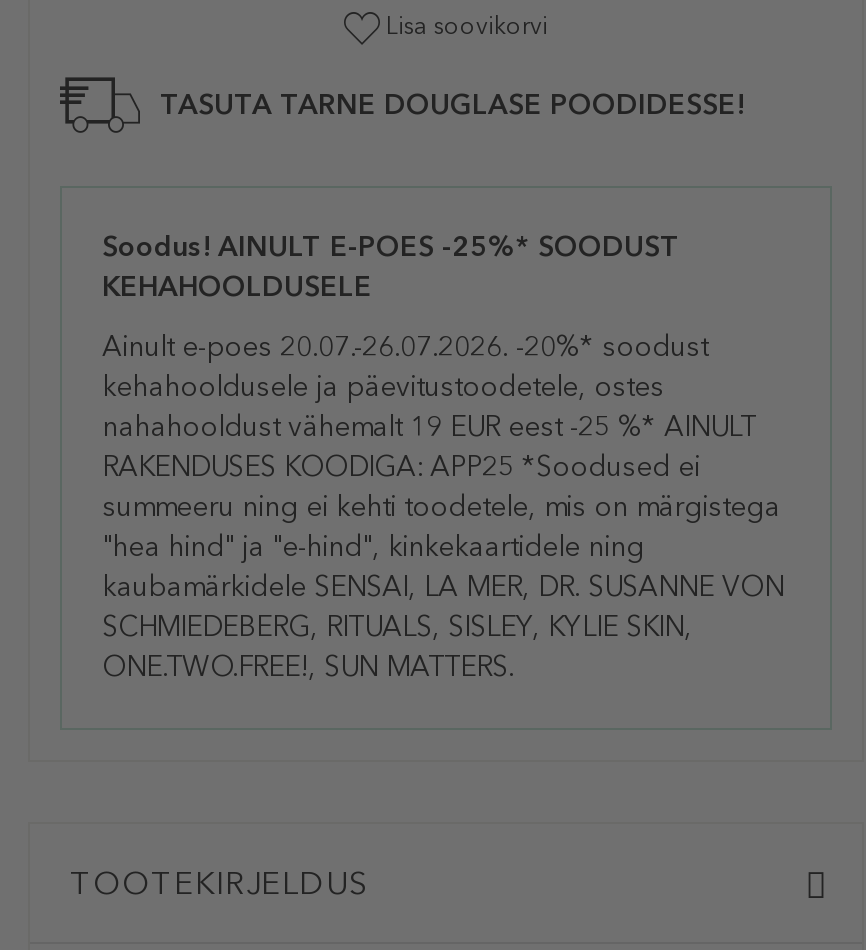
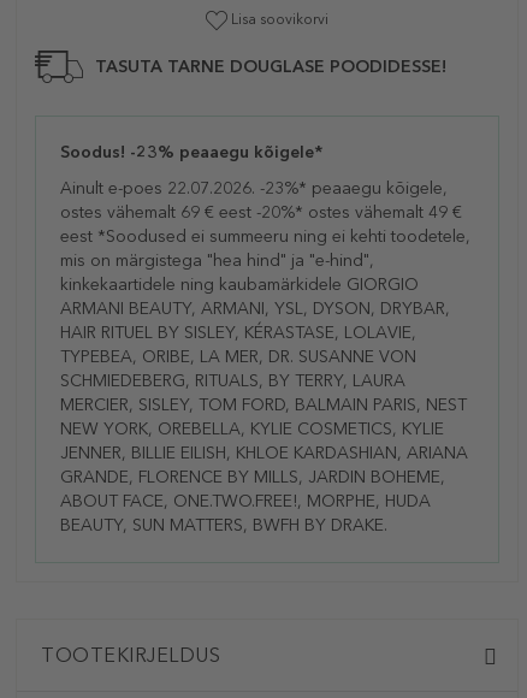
- Soodus! AINULT E-POES -25%* SOODUST
- KEHAHOOLDUSELE
+ Soodus! -23% peaaegu kõigele*

- Ainult e-poes 20.07.-26.07.2026. -20%* soodust
- kehahooldusele ja päevitustoodetele, ostes
- nahahooldust vähemalt 19 EUR eest -25 %* AINULT
- RAKENDUSES KOODIGA: APP25 *Soodused ei
- summeeru ning ei kehti toodetele, mis on märgistega
- "hea hind" ja "e-hind", kinkekaartidele ning
- kaubamärkidele SENSAI, LA MER, DR. SUSANNE VON
- SCHMIEDEBERG, RITUALS, SISLEY, KYLIE SKIN,
- ONE.TWO.FREE!, SUN MATTERS.
+ Ainult e-poes 22.07.2026. -23%* peaaegu kõigele,
+ ostes vähemalt 69 € eest -20%* ostes vähemalt 49 €
+ eest *Soodused ei summeeru ning ei kehti toodetele,
+ mis on märgistega "hea hind" ja "e-hind",
+ kinkekaartidele ning kaubamärkidele GIORGIO
+ ARMANI BEAUTY, ARMANI, YSL, DYSON, DRYBAR,
+ HAIR RITUEL BY SISLEY, KÉRASTASE, LOLAVIE,
+ TYPEBEA, ORIBE, LA MER, DR. SUSANNE VON
+ SCHMIEDEBERG, RITUALS, BY TERRY, LAURA
+ MERCIER, SISLEY, TOM FORD, BALMAIN PARIS, NEST
+ NEW YORK, OREBELLA, KYLIE COSMETICS, KYLIE
+ JENNER, BILLIE EILISH, KHLOE KARDASHIAN, ARIANA
+ GRANDE, FLORENCE BY MILLS, JARDIN BOHEME,
+ ABOUT FACE, ONE.TWO.FREE!, MORPHE, HUDA
+ BEAUTY, SUN MATTERS, BWFH BY DRAKE.
